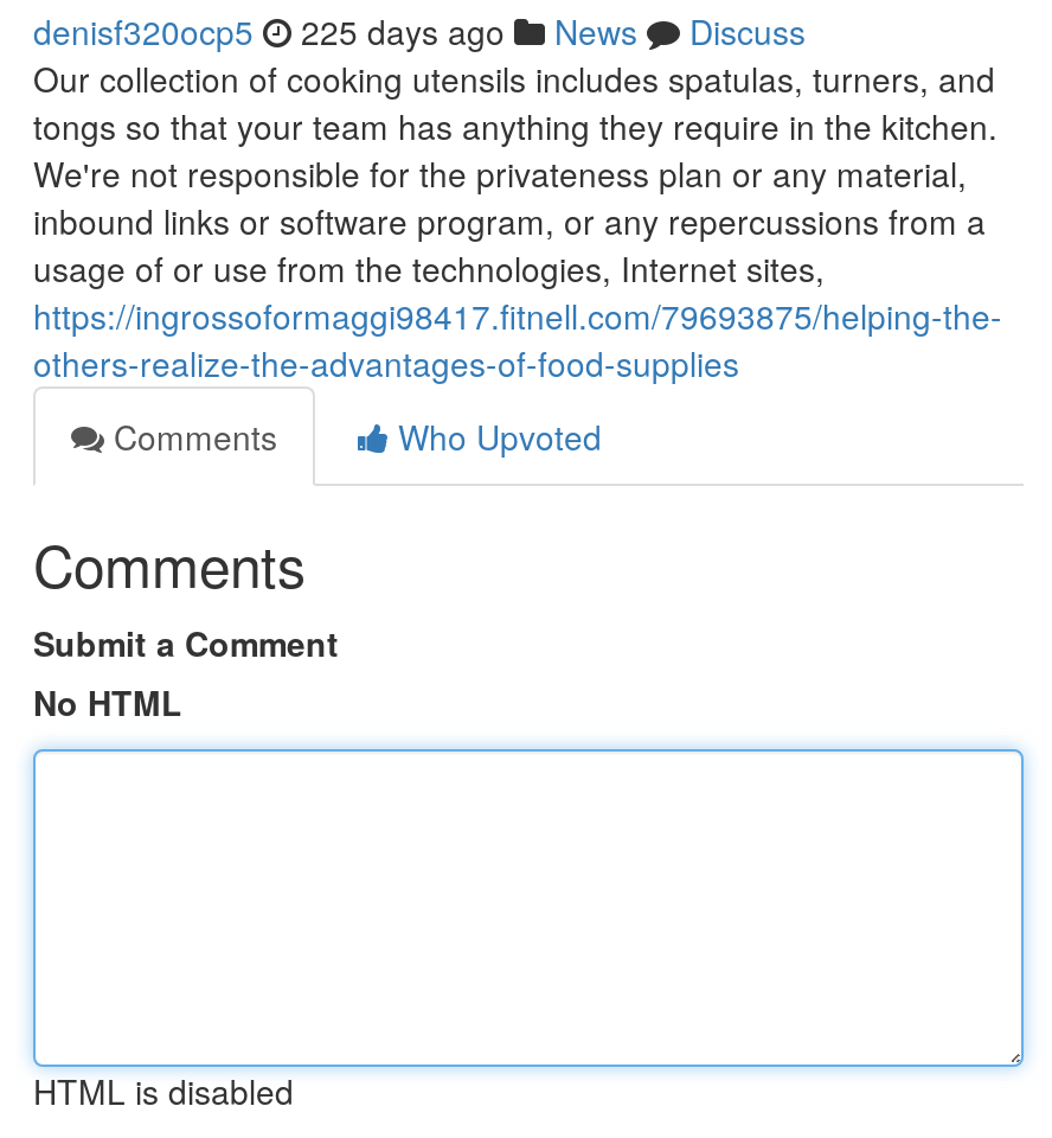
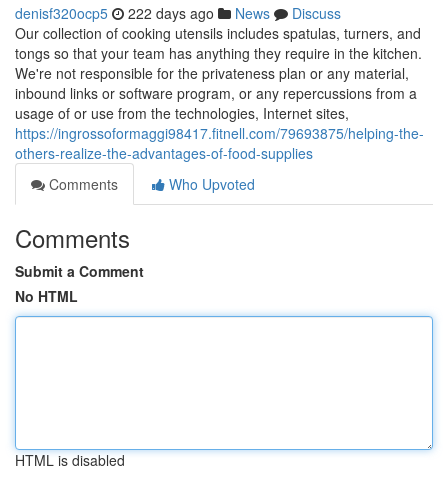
- denisf320ocp5 225 days ago News Discuss
+ denisf320ocp5 222 days ago News Discuss
